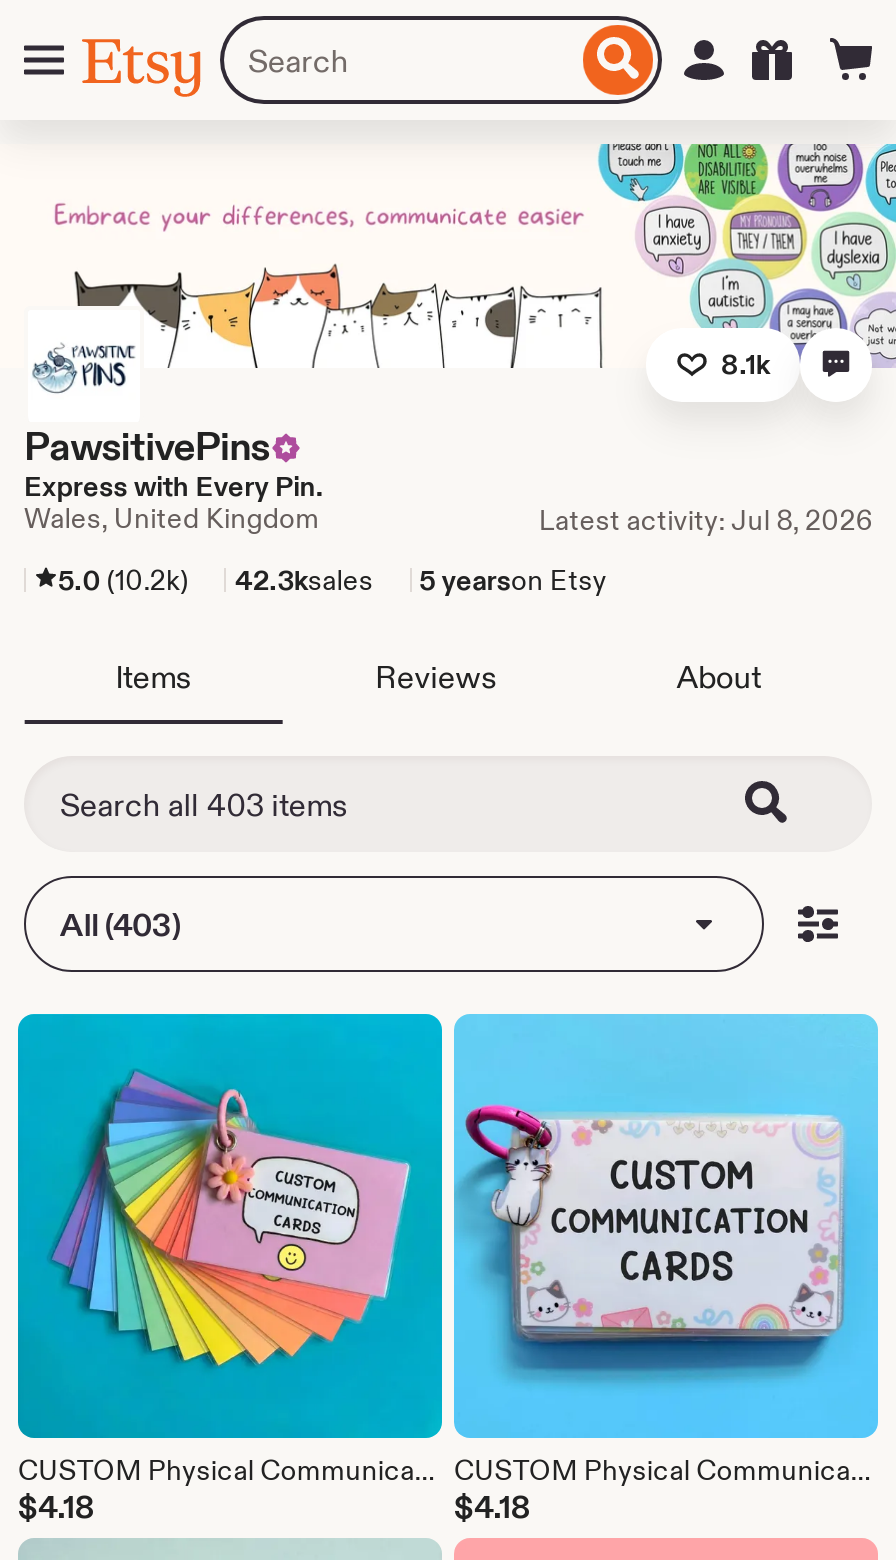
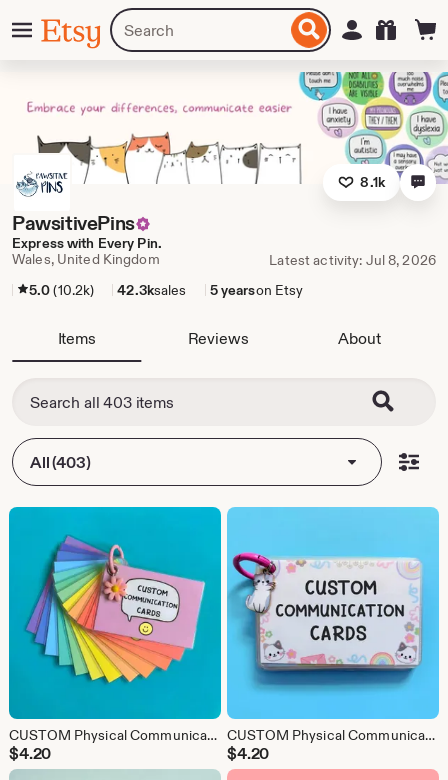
- $4.18
+ $4.20

- $4.18
+ $4.20
